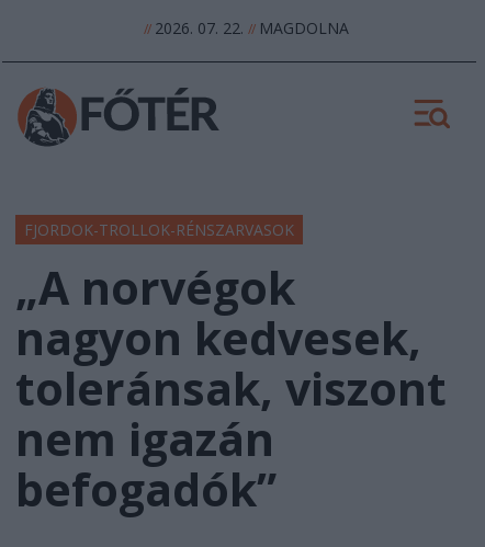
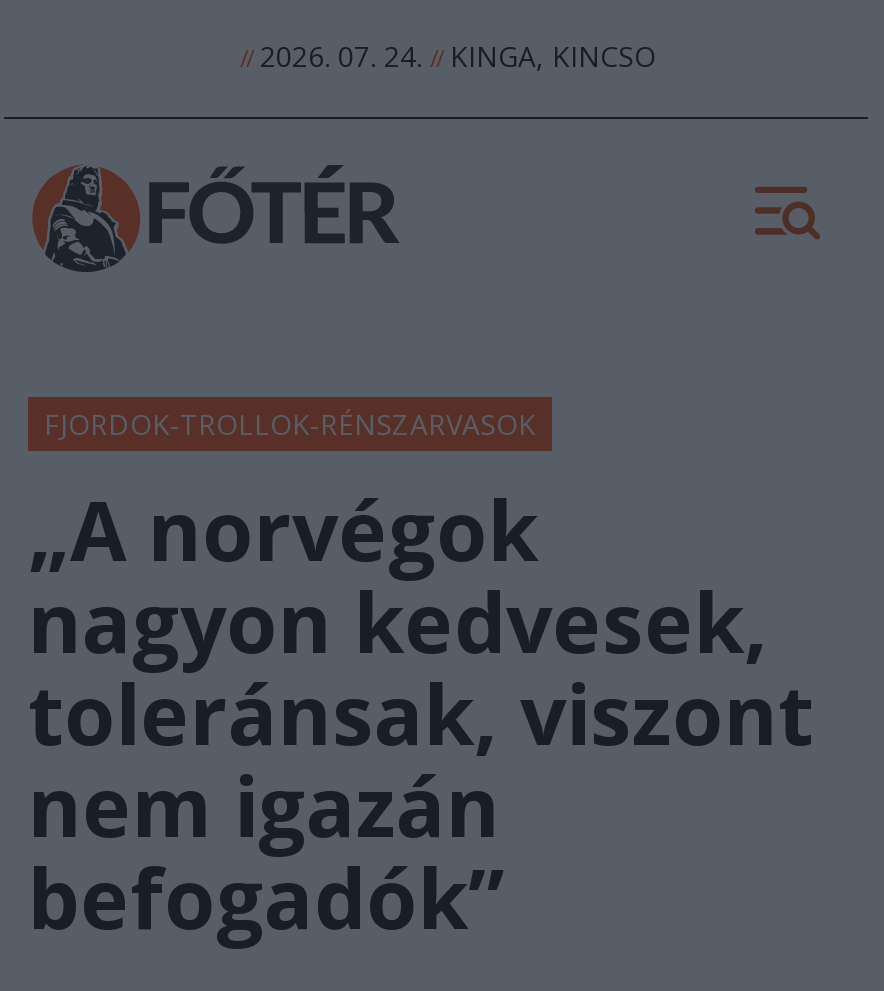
- // 2026. 07. 22. // MAGDOLNA
+ // 2026. 07. 24. // KINGA, KINCSO
